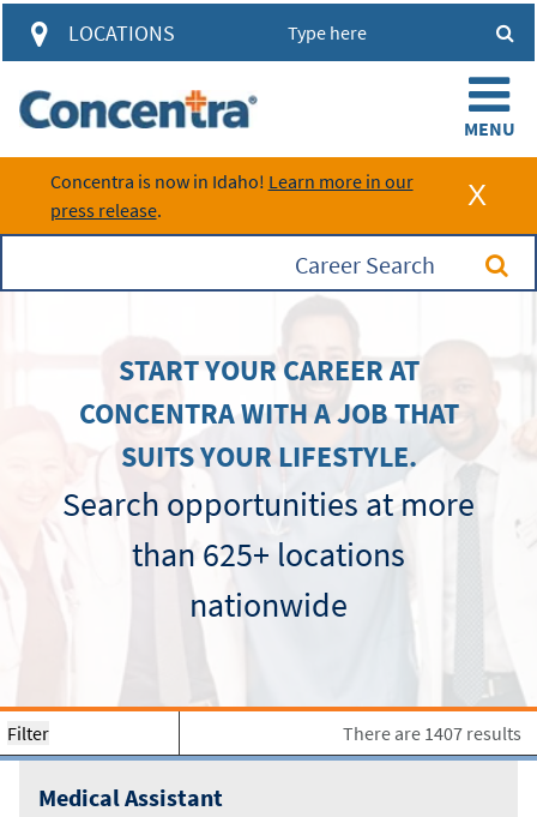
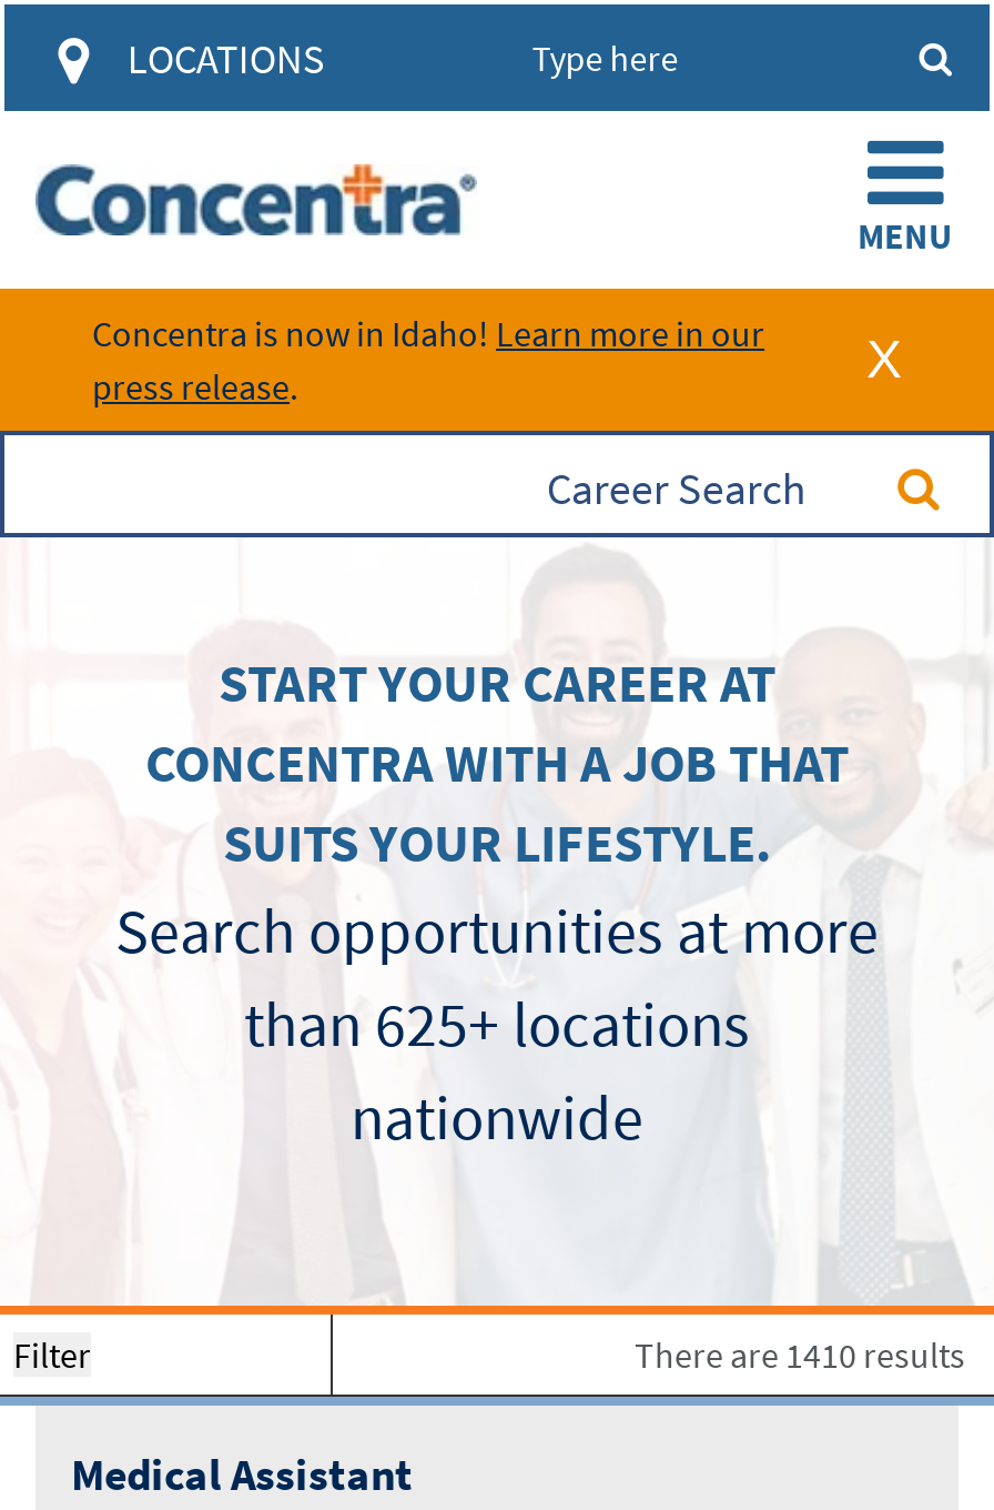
- There are 1407 results
+ There are 1410 results
